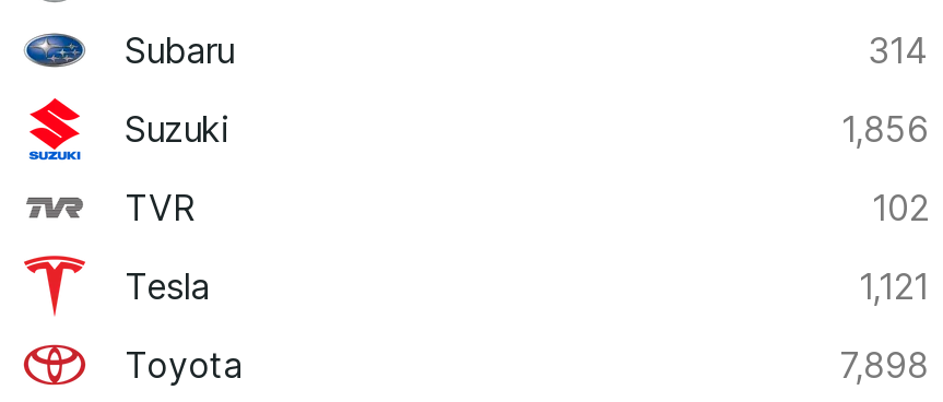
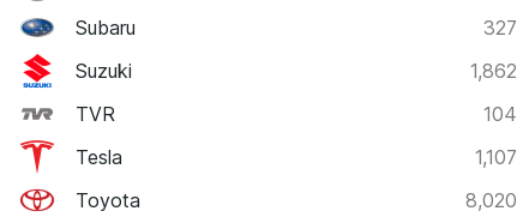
- 314
+ 327

- 1,856
+ 1,862

- 102
+ 104

- 1,121
+ 1,107

- 7,898
+ 8,020
